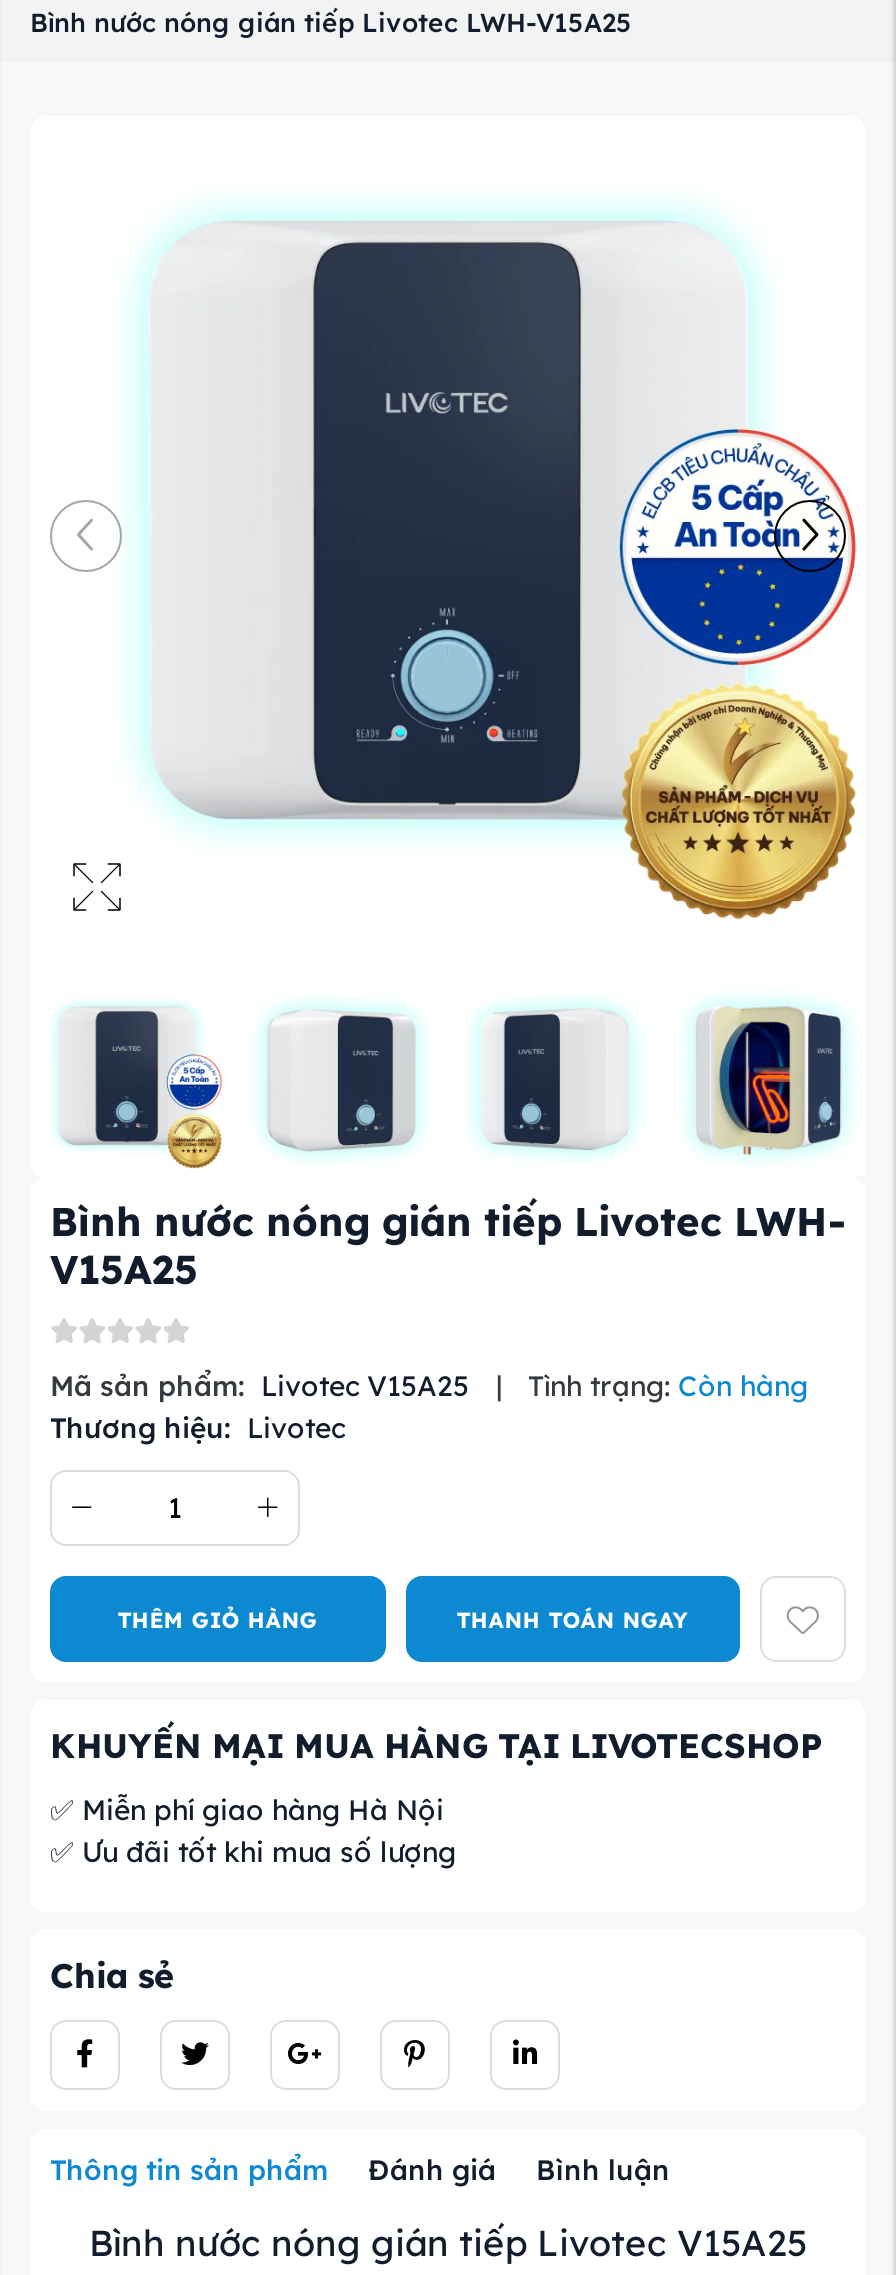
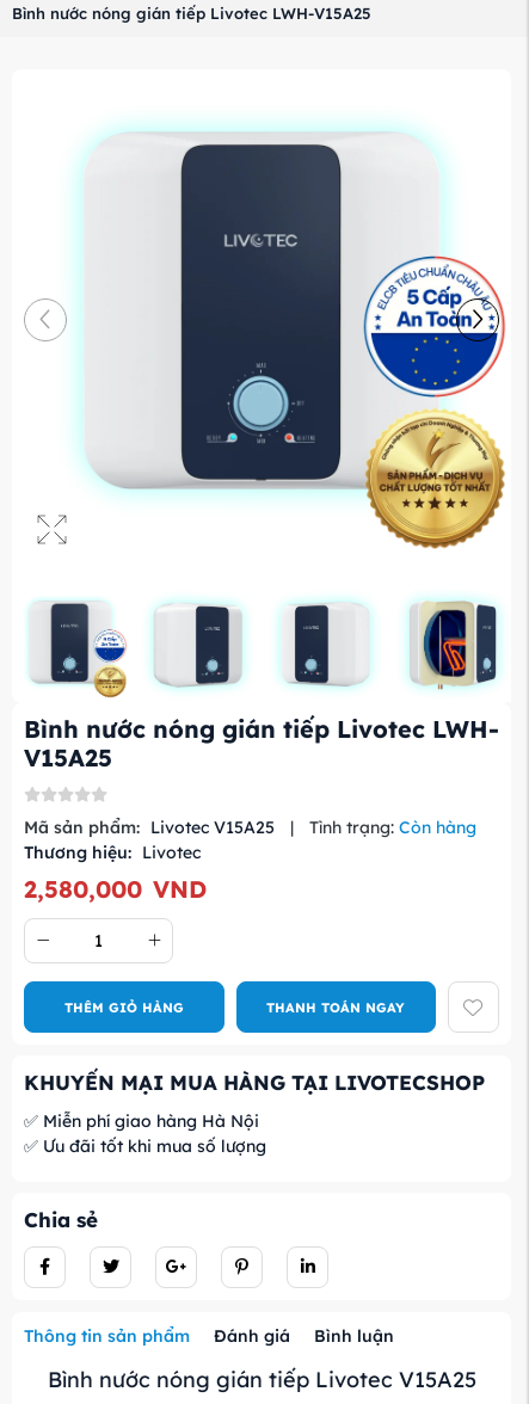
+ 2,580,000 VND
